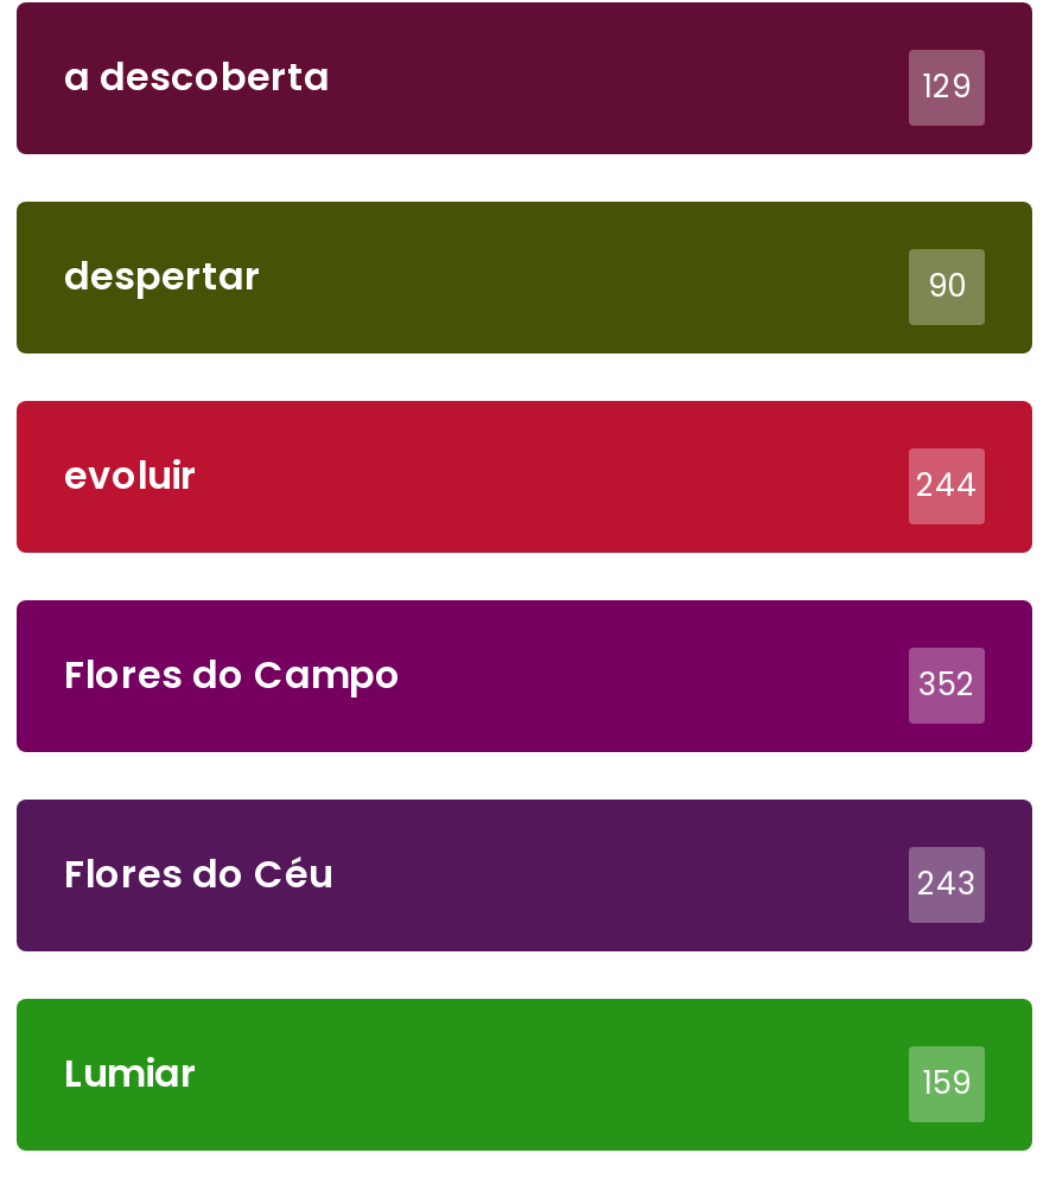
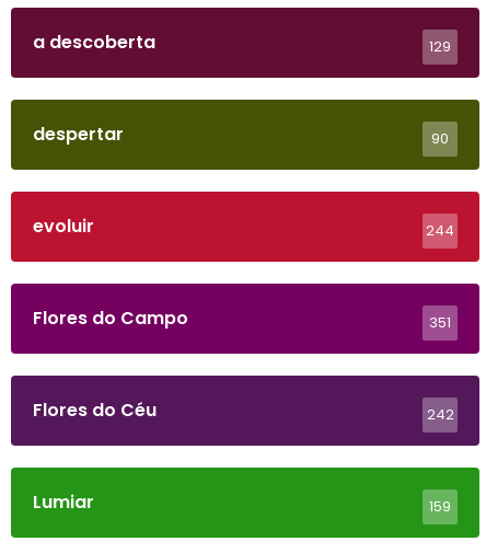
- 352
+ 351

- 243
+ 242
